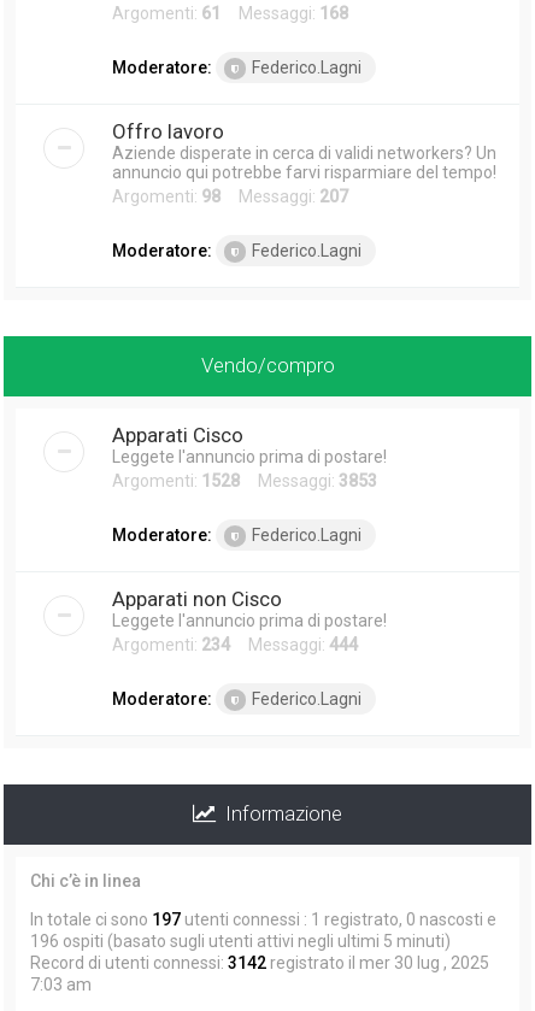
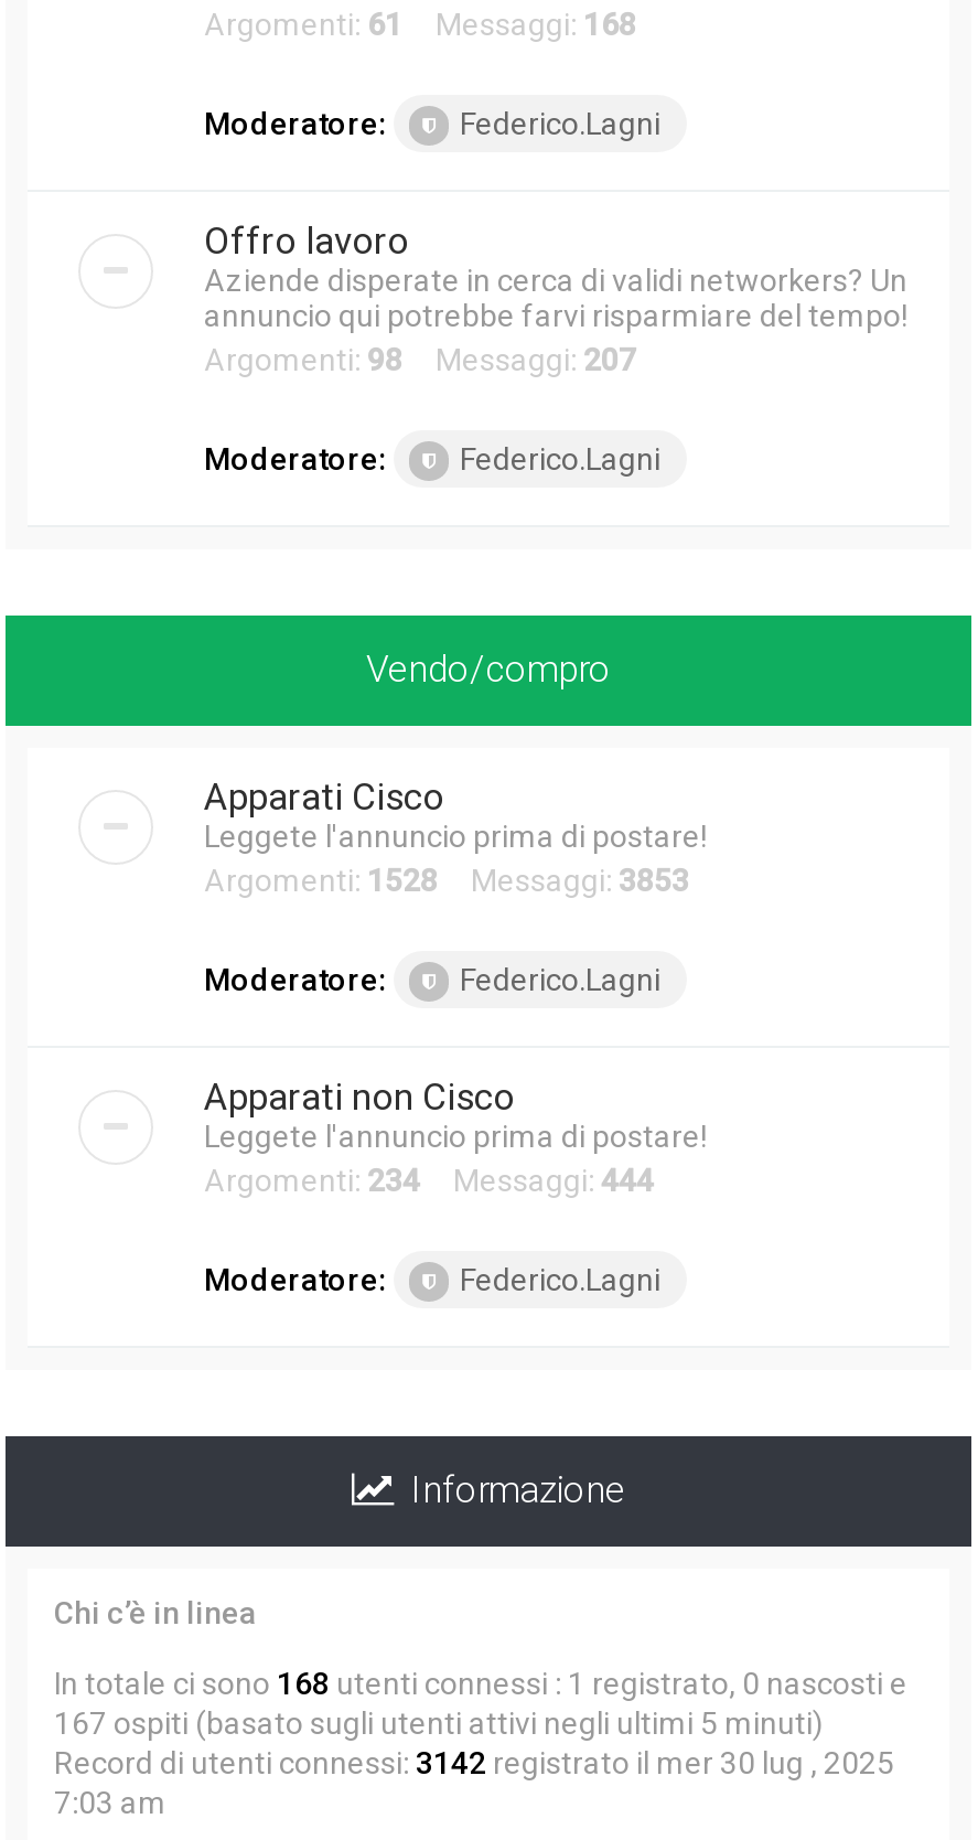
- In totale ci sono 197 utenti connessi : 1 registrato, 0 nascosti e
+ In totale ci sono 168 utenti connessi : 1 registrato, 0 nascosti e

- 196 ospiti (basato sugli utenti attivi negli ultimi 5 minuti)
+ 167 ospiti (basato sugli utenti attivi negli ultimi 5 minuti)
